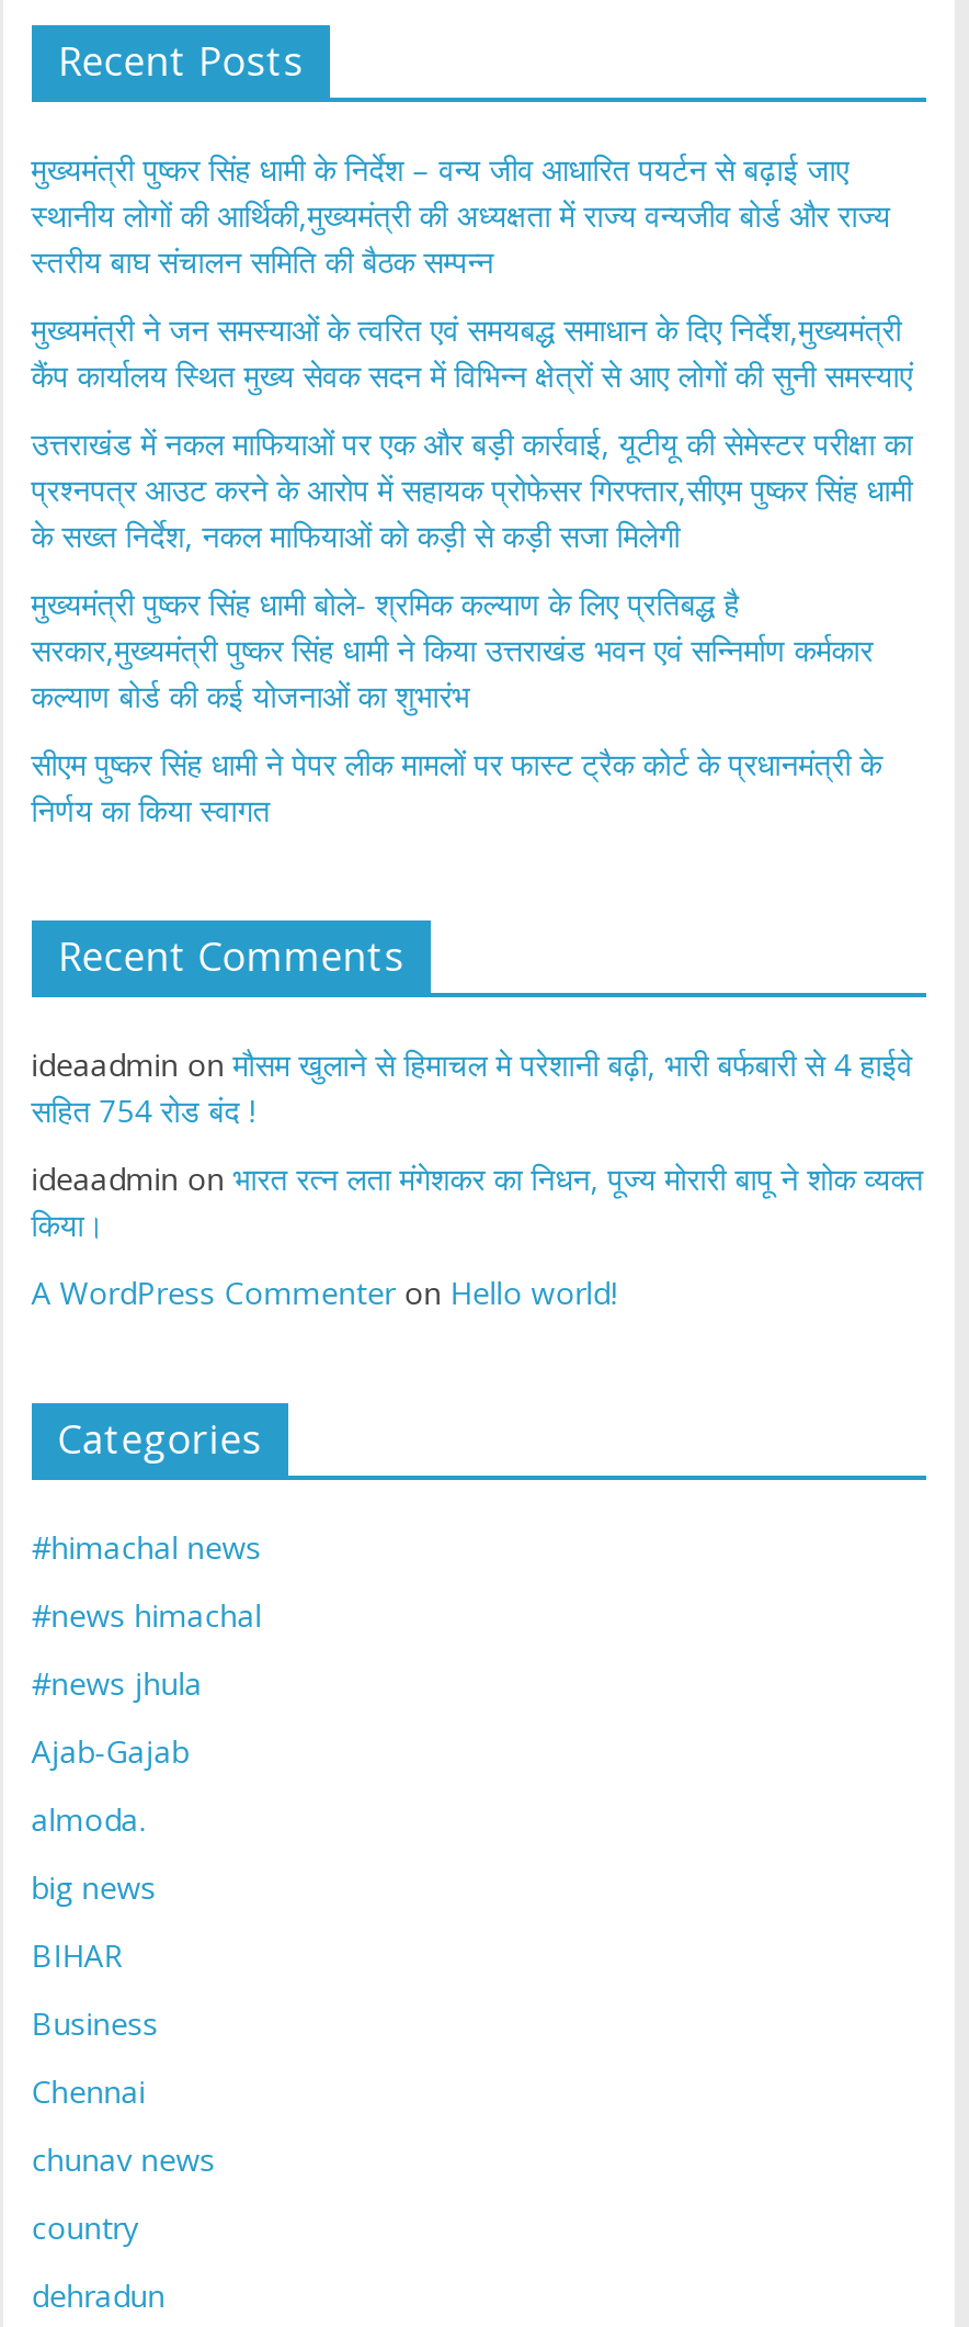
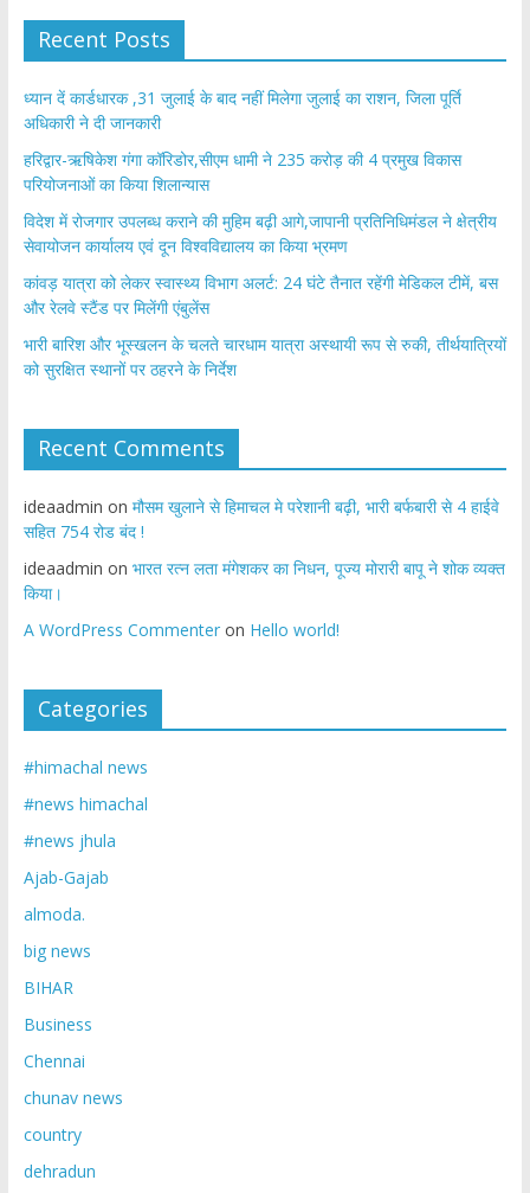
- मुख्यमंत्री पुष्कर सिंह धामी के निर्देश – वन्य जीव आधारित पयर्टन से बढ़ाई जाए
- स्थानीय लोगों की आर्थिकी,मुख्यमंत्री की अध्यक्षता में राज्य वन्यजीव बोर्ड और राज्य
- स्तरीय बाघ संचालन समिति की बैठक सम्पन्न
+ ध्यान दें कार्डधारक ,31 जुलाई के बाद नहीं मिलेगा जुलाई का राशन, जिला पूर्ति
+ अधिकारी ने दी जानकारी

- मुख्यमंत्री ने जन समस्याओं के त्वरित एवं समयबद्ध समाधान के दिए निर्देश,मुख्यमंत्री
- कैंप कार्यालय स्थित मुख्य सेवक सदन में विभिन्न क्षेत्रों से आए लोगों की सुनी समस्याएं
+ हरिद्वार-ऋषिकेश गंगा कॉरिडोर,सीएम धामी ने 235 करोड़ की 4 प्रमुख विकास
+ परियोजनाओं का किया शिलान्यास

- उत्तराखंड में नकल माफियाओं पर एक और बड़ी कार्रवाई, यूटीयू की सेमेस्टर परीक्षा का
- प्रश्नपत्र आउट करने के आरोप में सहायक प्रोफेसर गिरफ्तार,सीएम पुष्कर सिंह धामी
- के सख्त निर्देश, नकल माफियाओं को कड़ी से कड़ी सजा मिलेगी
+ विदेश में रोजगार उपलब्ध कराने की मुहिम बढ़ी आगे,जापानी प्रतिनिधिमंडल ने क्षेत्रीय
+ सेवायोजन कार्यालय एवं दून विश्वविद्यालय का किया भ्रमण

- मुख्यमंत्री पुष्कर सिंह धामी बोले- श्रमिक कल्याण के लिए प्रतिबद्ध है
- सरकार,मुख्यमंत्री पुष्कर सिंह धामी ने किया उत्तराखंड भवन एवं सन्निर्माण कर्मकार
- कल्याण बोर्ड की कई योजनाओं का शुभारंभ
+ कांवड़ यात्रा को लेकर स्वास्थ्य विभाग अलर्ट: 24 घंटे तैनात रहेंगी मेडिकल टीमें, बस
+ और रेलवे स्टैंड पर मिलेंगी एंबुलेंस

- सीएम पुष्कर सिंह धामी ने पेपर लीक मामलों पर फास्ट ट्रैक कोर्ट के प्रधानमंत्री के
- निर्णय का किया स्वागत
+ भारी बारिश और भूस्खलन के चलते चारधाम यात्रा अस्थायी रूप से रुकी, तीर्थयात्रियों
+ को सुरक्षित स्थानों पर ठहरने के निर्देश
